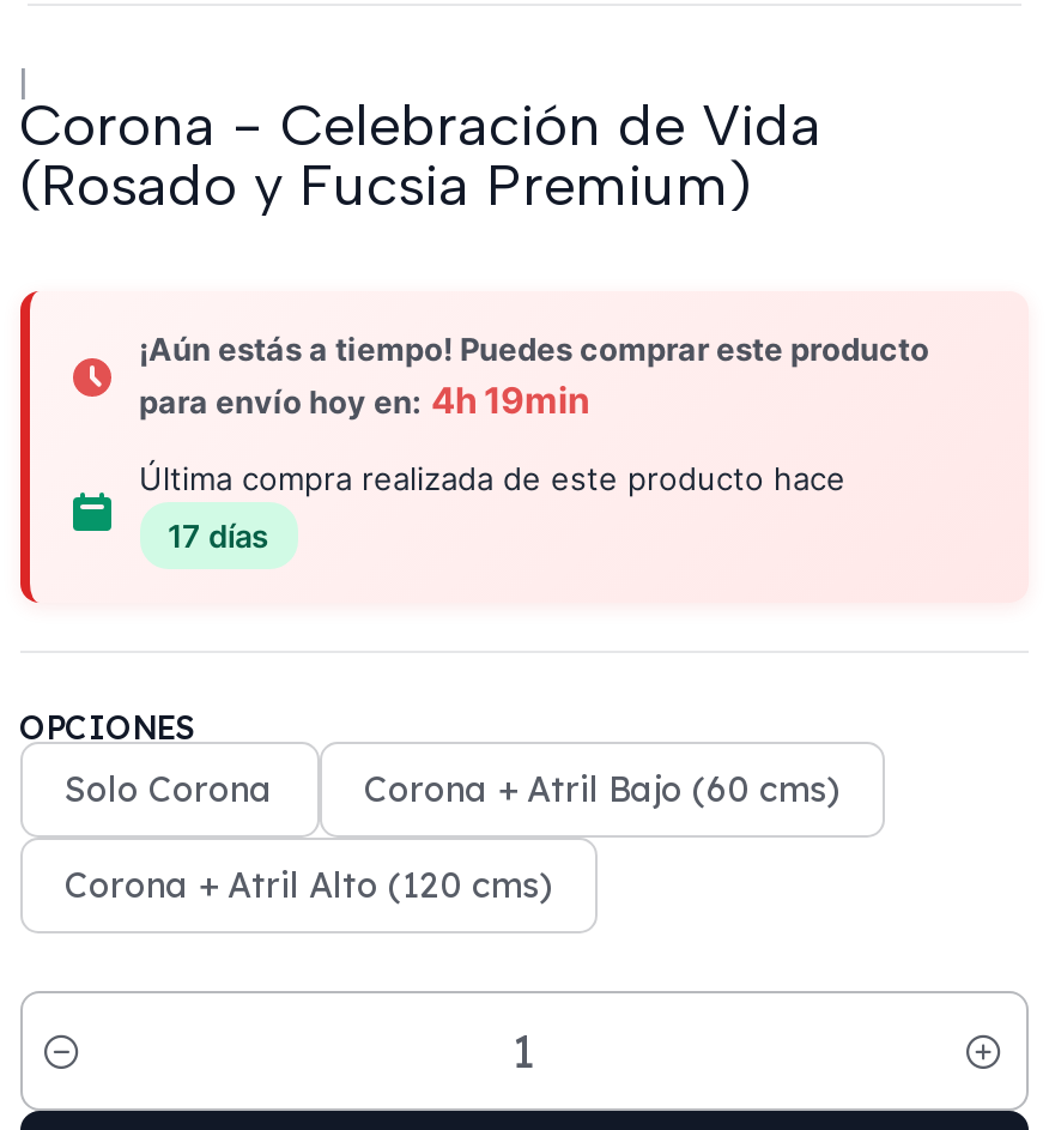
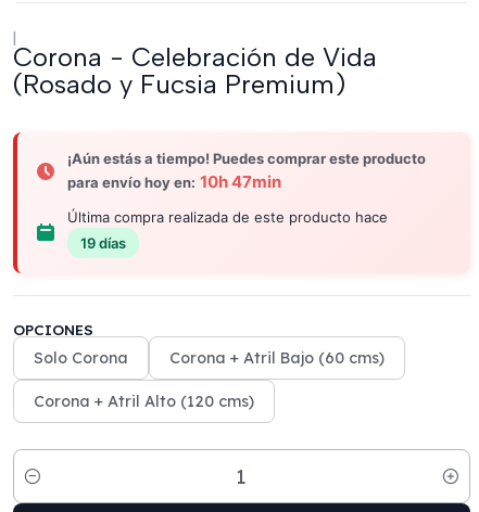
- para envío hoy en: 4h 19min
+ para envío hoy en: 10h 47min

- 17 días
+ 19 días
